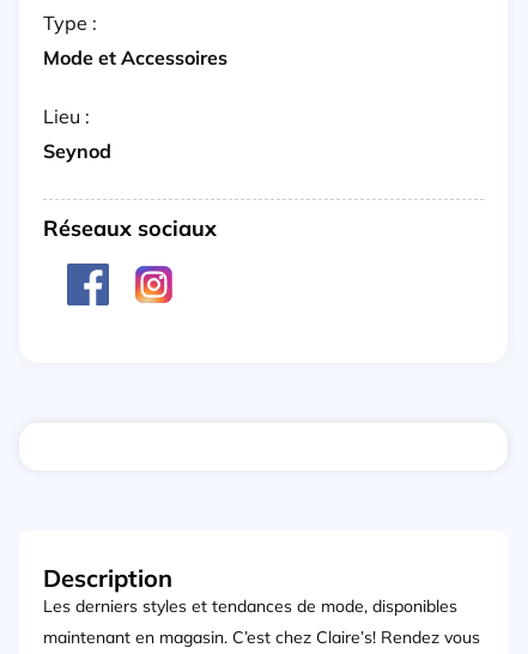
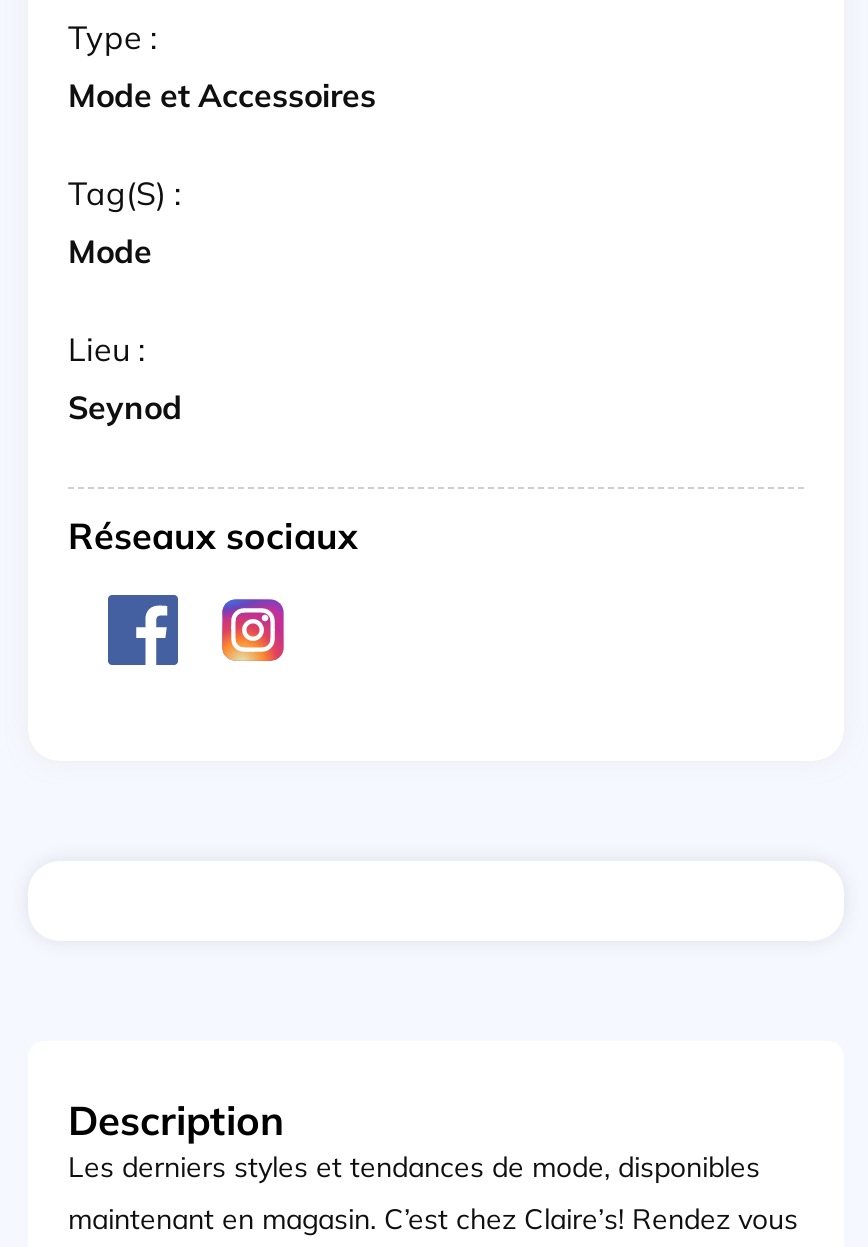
+ Tag(s) :
+ Mode
